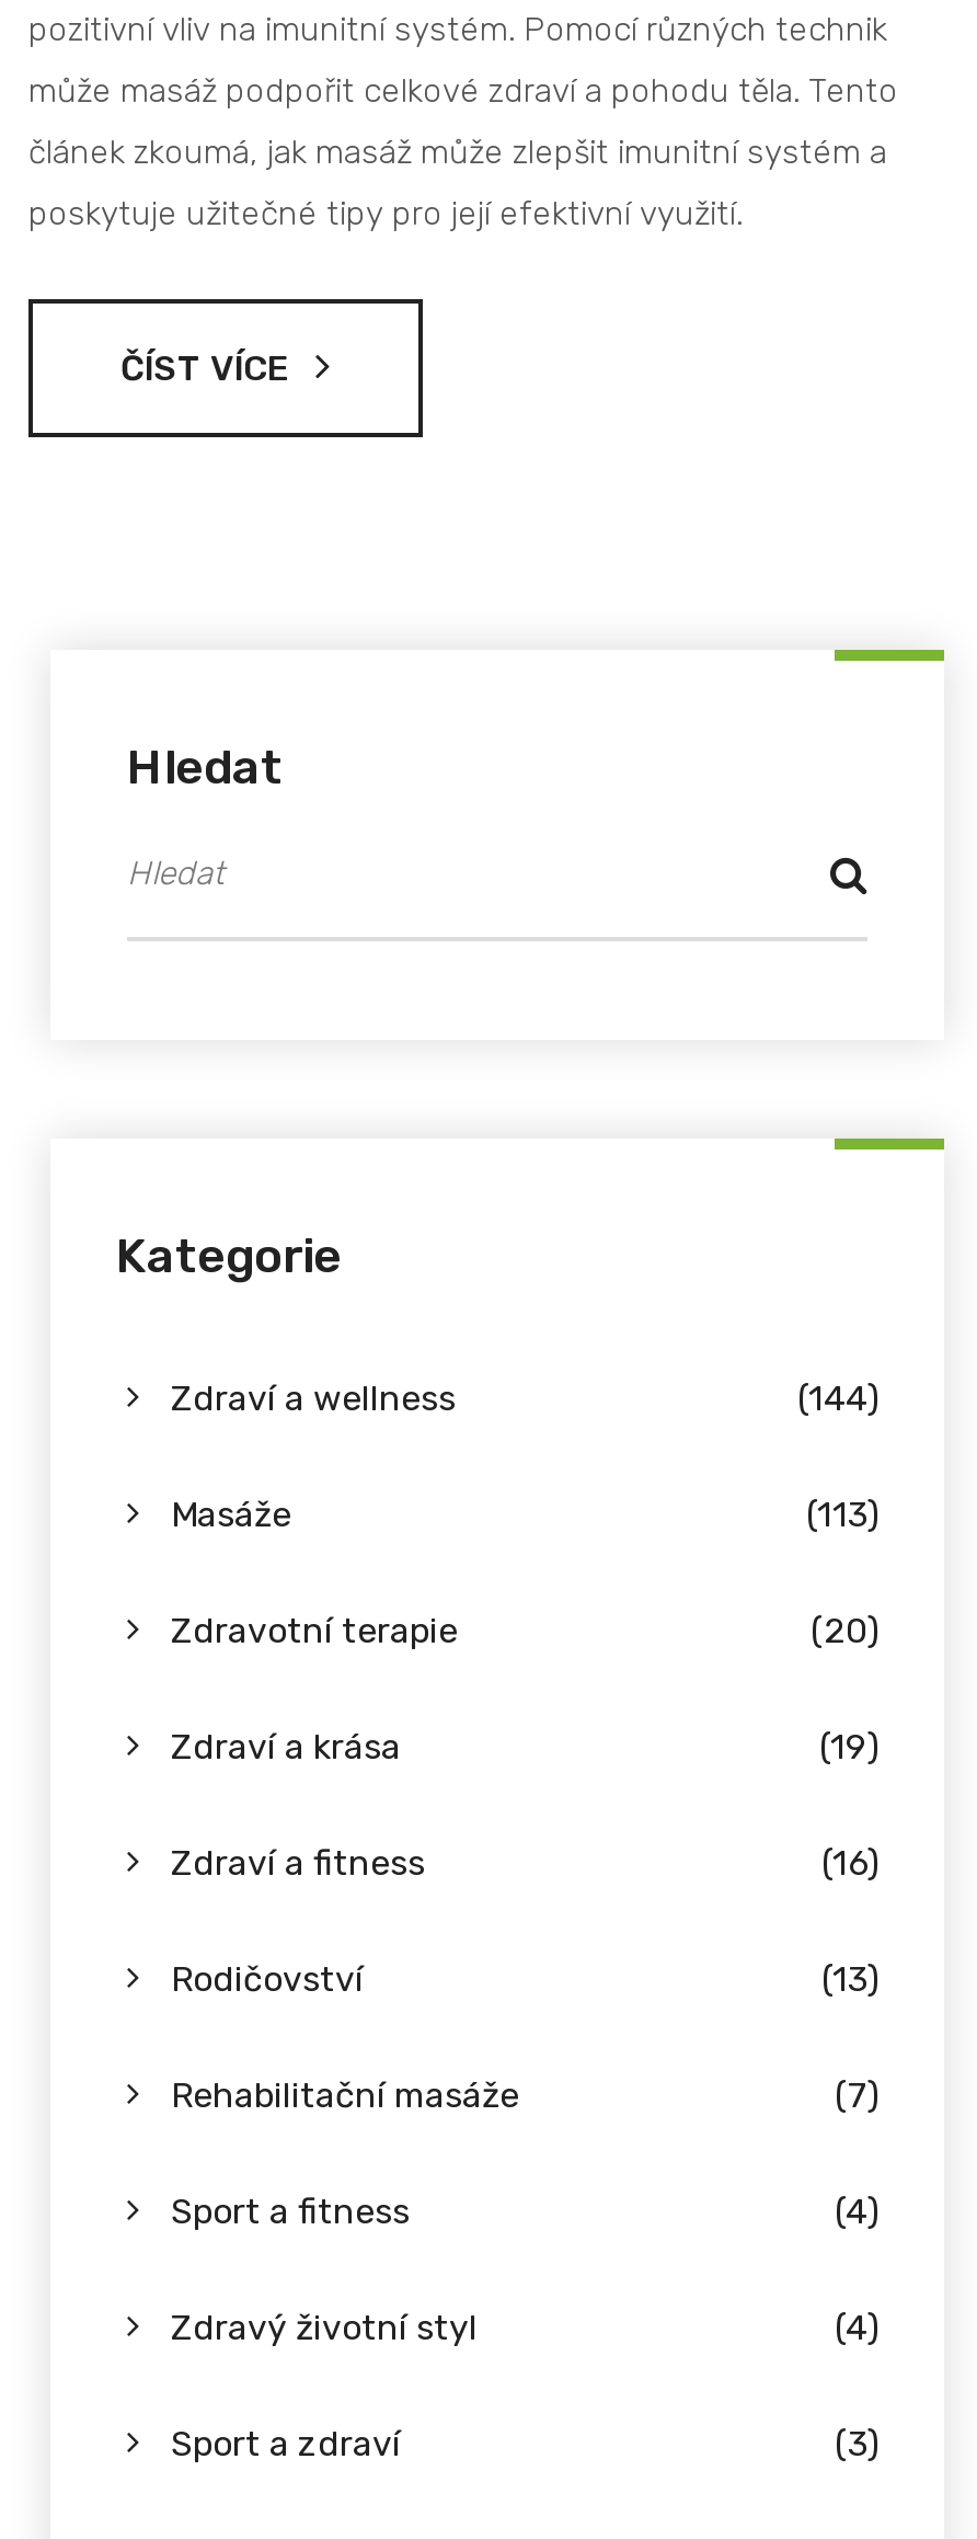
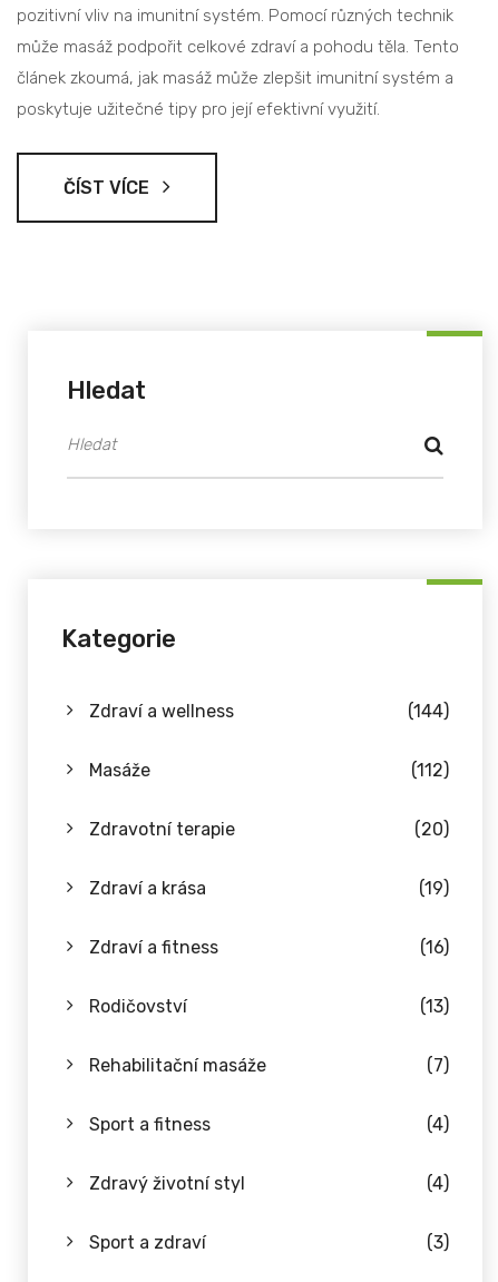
- (113)
+ (112)
